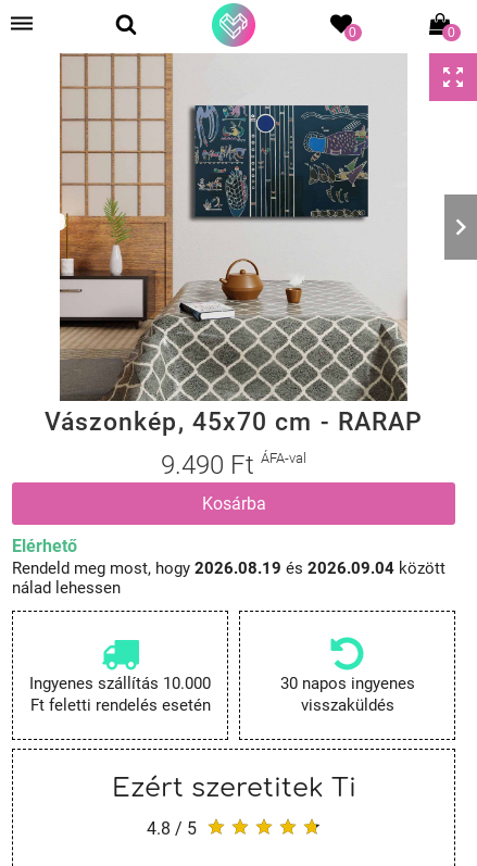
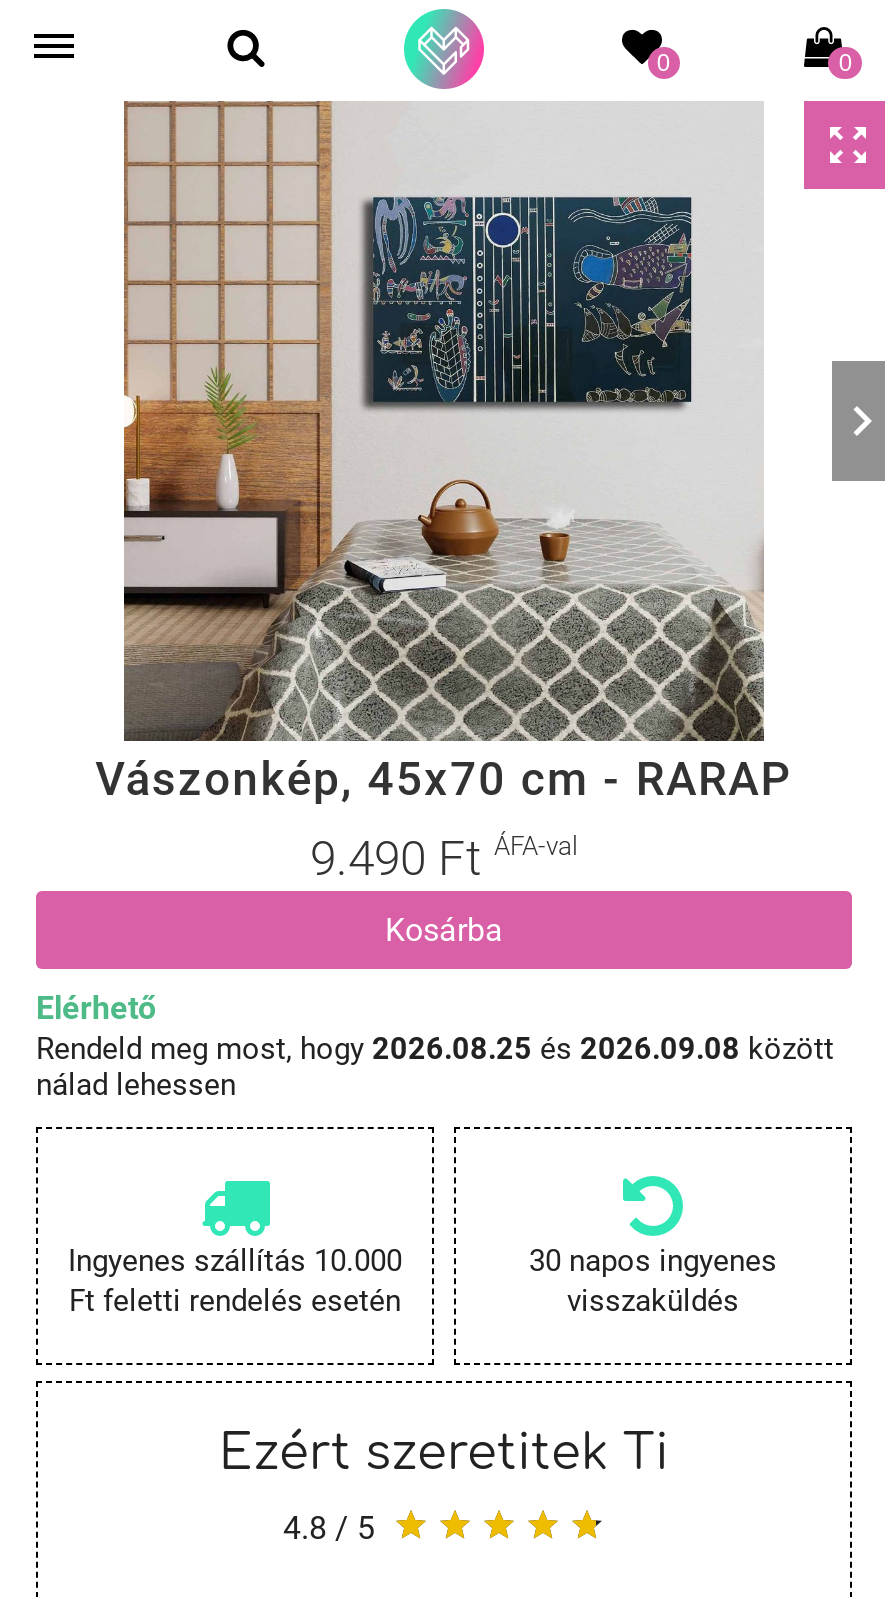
- Rendeld meg most, hogy 2026.08.19 és 2026.09.04 között
+ Rendeld meg most, hogy 2026.08.25 és 2026.09.08 között
